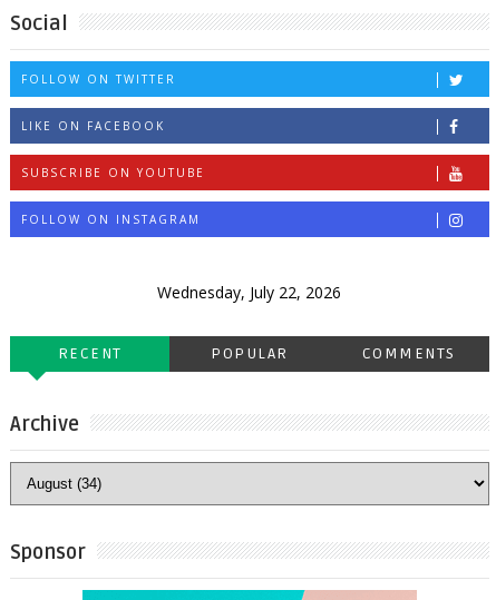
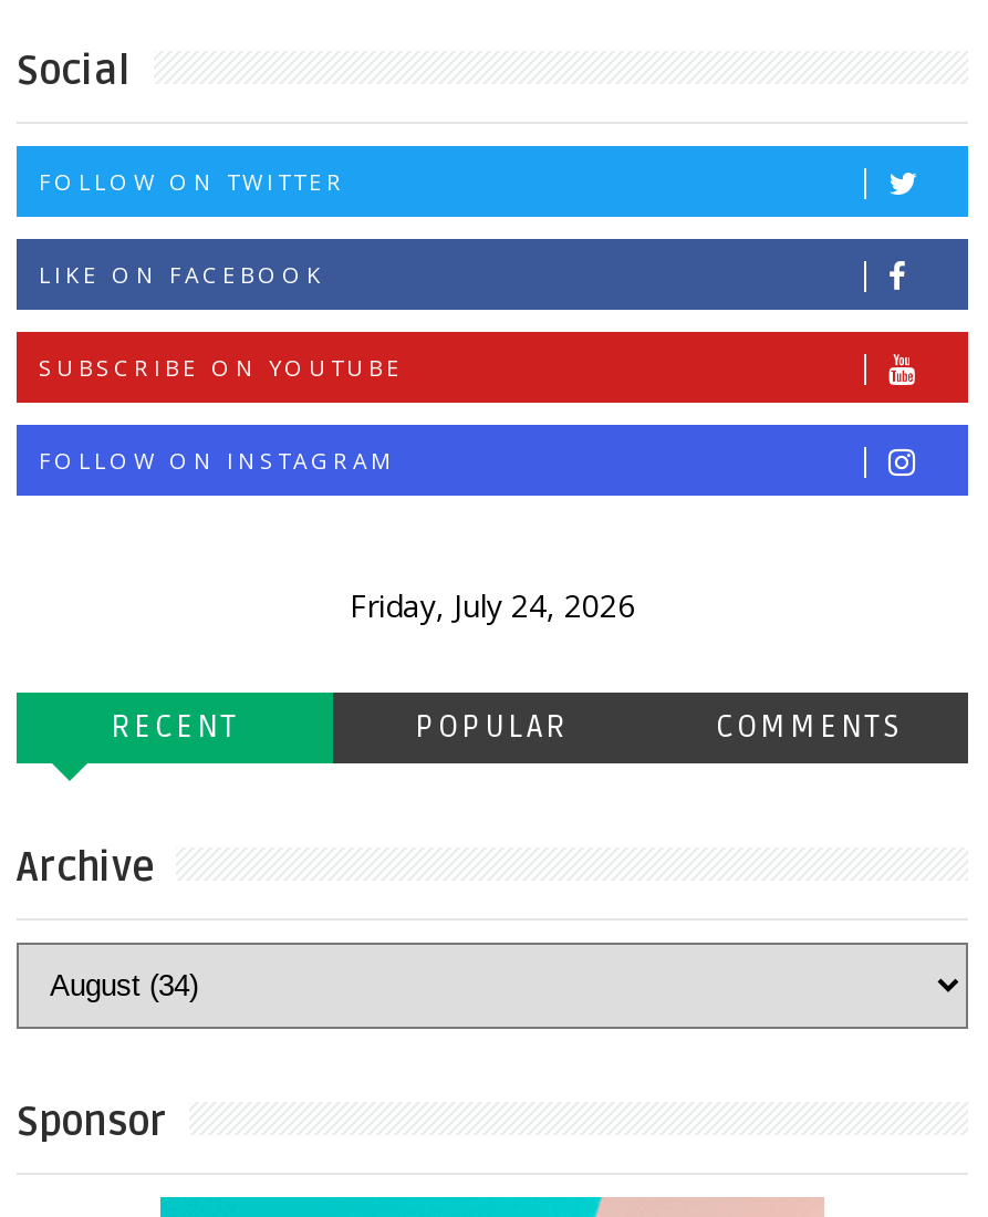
- Wednesday, July 22, 2026
+ Friday, July 24, 2026
